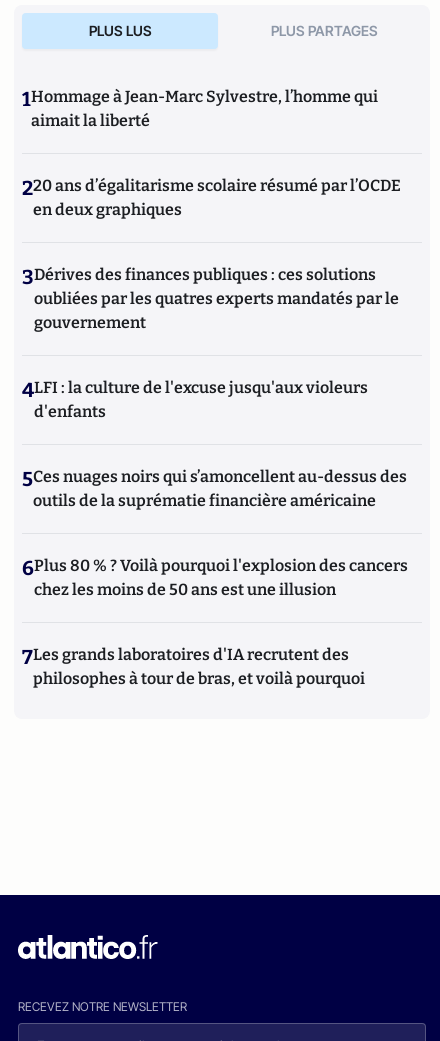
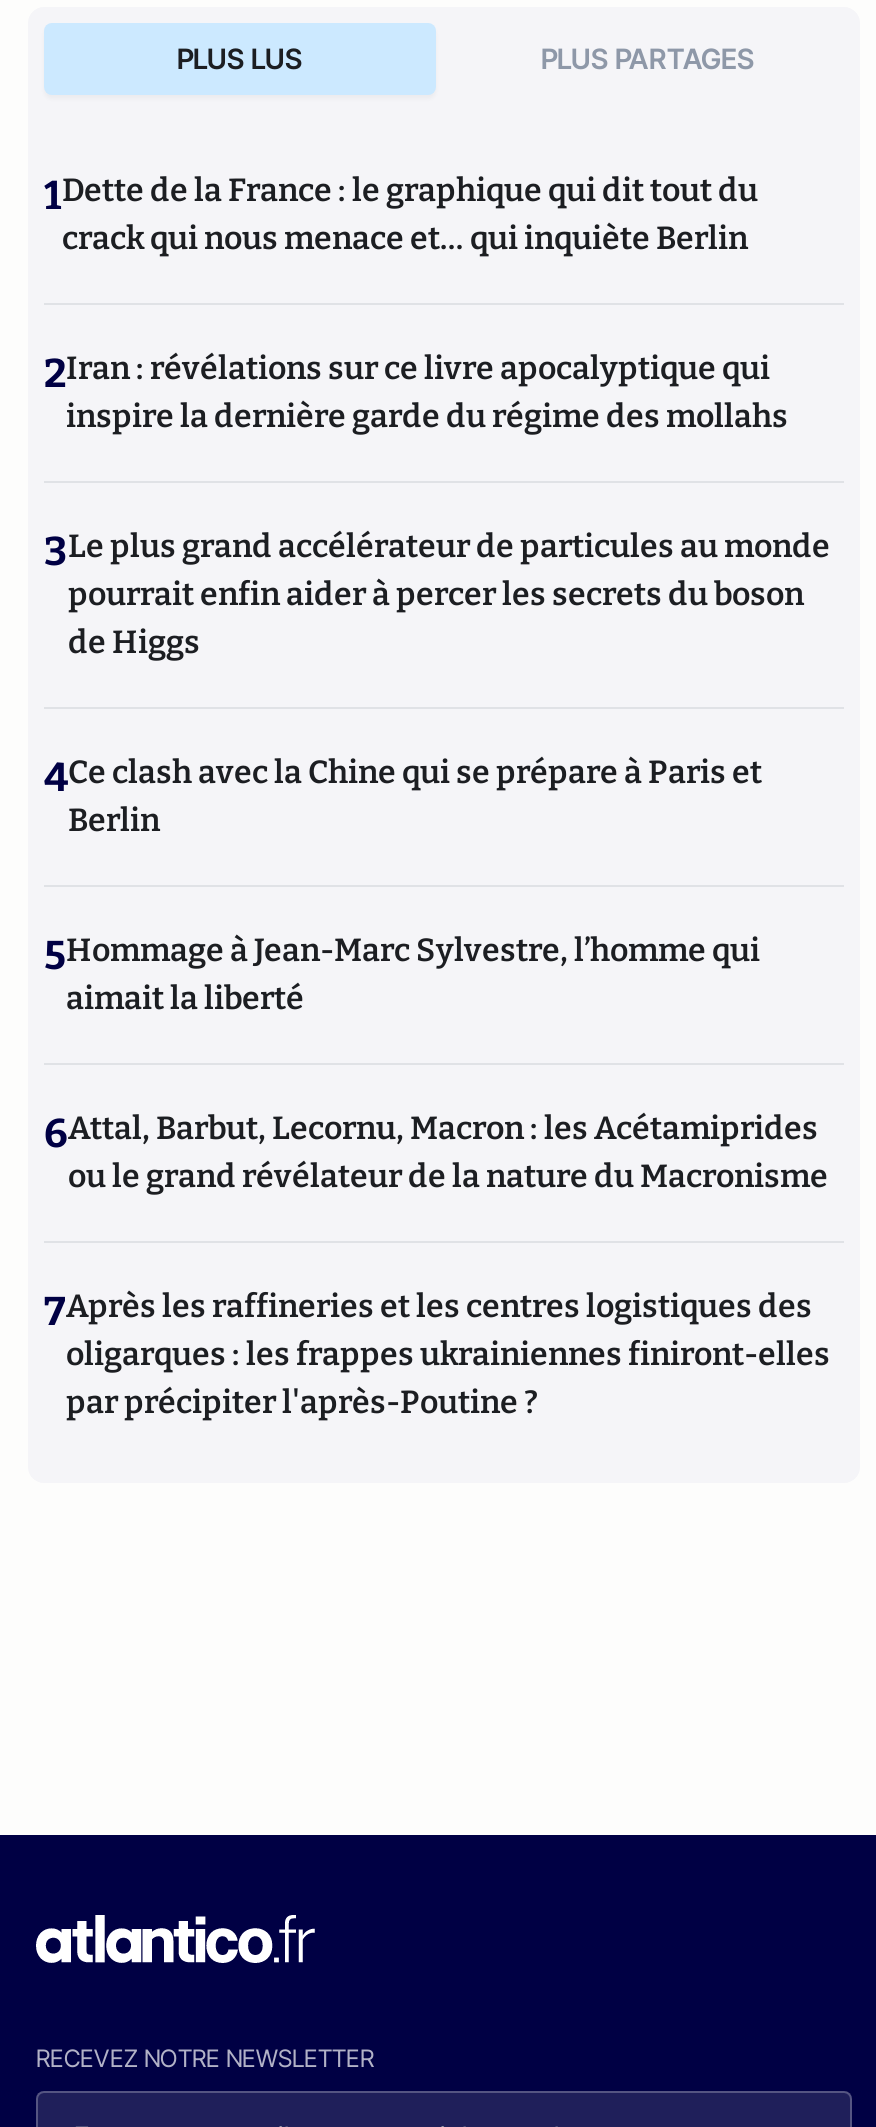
- 1Hommage à Jean-Marc Sylvestre, l’homme qui
+ 1Dette de la France : le graphique qui dit tout du
+ crack qui nous menace et… qui inquiète Berlin
+ 2Iran : révélations sur ce livre apocalyptique qui
+ inspire la dernière garde du régime des mollahs
+ 3Le plus grand accélérateur de particules au monde
+ pourrait enfin aider à percer les secrets du boson
+ de Higgs
+ 4Ce clash avec la Chine qui se prépare à Paris et
+ Berlin
+ 5Hommage à Jean-Marc Sylvestre, l’homme qui

moved down: aimait la liberté

- 220 ans d’égalitarisme scolaire résumé par l’OCDE
- en deux graphiques
- 3Dérives des finances publiques : ces solutions
- oubliées par les quatres experts mandatés par le
- gouvernement
- 4LFI : la culture de l'excuse jusqu'aux violeurs
- d'enfants
- 5Ces nuages noirs qui s’amoncellent au-dessus des
- outils de la suprématie financière américaine
- 6Plus 80 % ? Voilà pourquoi l'explosion des cancers
- chez les moins de 50 ans est une illusion
- 7Les grands laboratoires d'IA recrutent des
- philosophes à tour de bras, et voilà pourquoi
+ 6Attal, Barbut, Lecornu, Macron : les Acétamiprides
+ ou le grand révélateur de la nature du Macronisme
+ 7Après les raffineries et les centres logistiques des
+ oligarques : les frappes ukrainiennes finiront-elles
+ par précipiter l'après-Poutine ?
